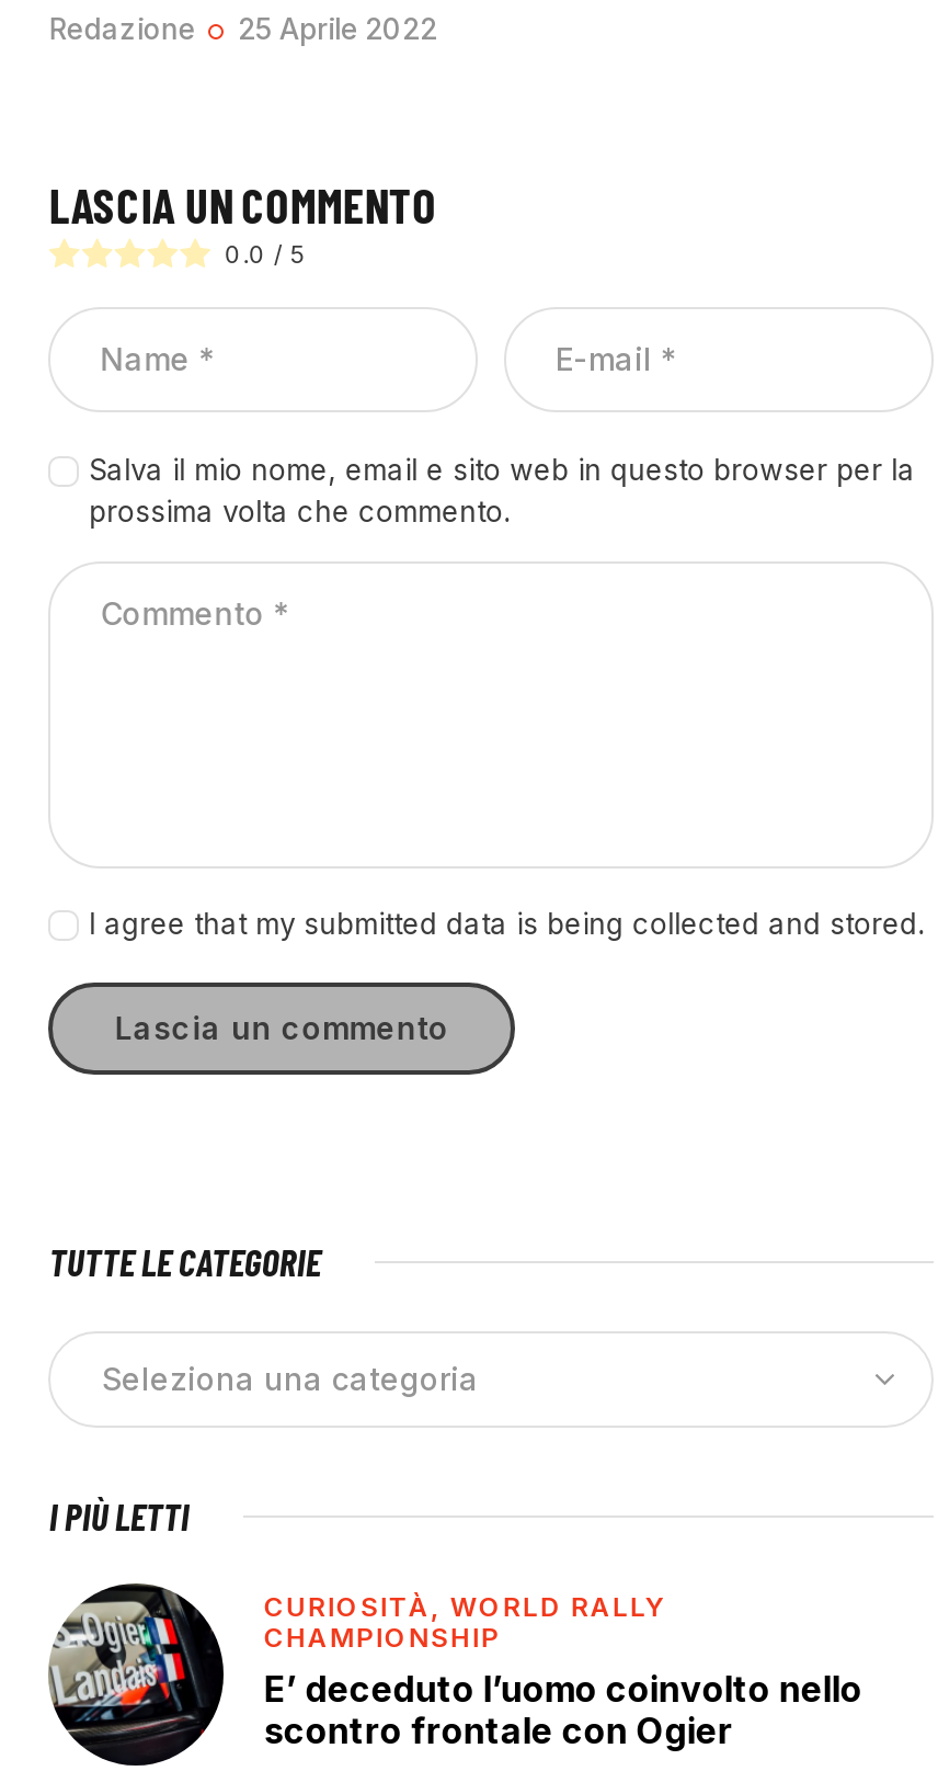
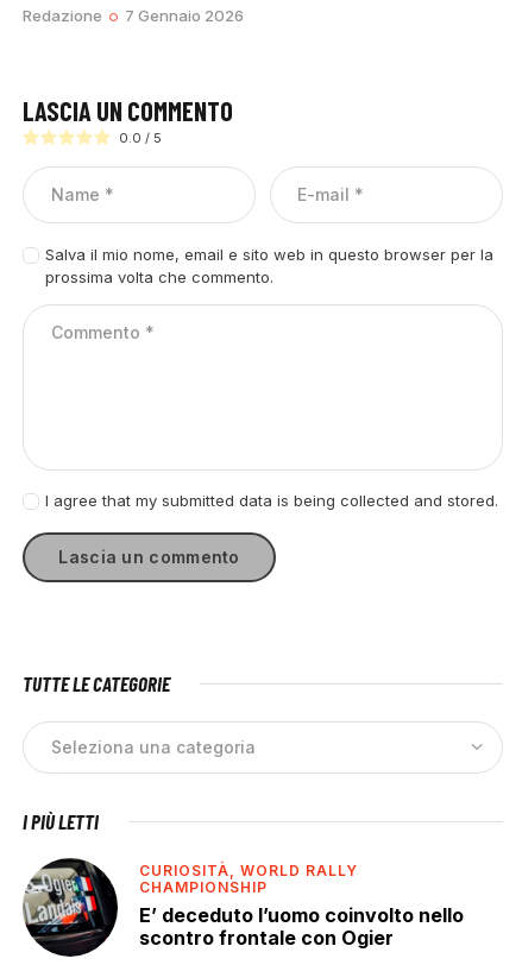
- Redazione 25 Aprile 2022
+ Redazione 7 Gennaio 2026
